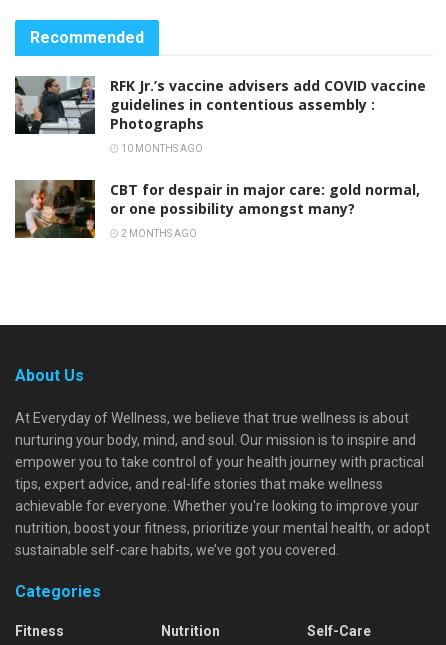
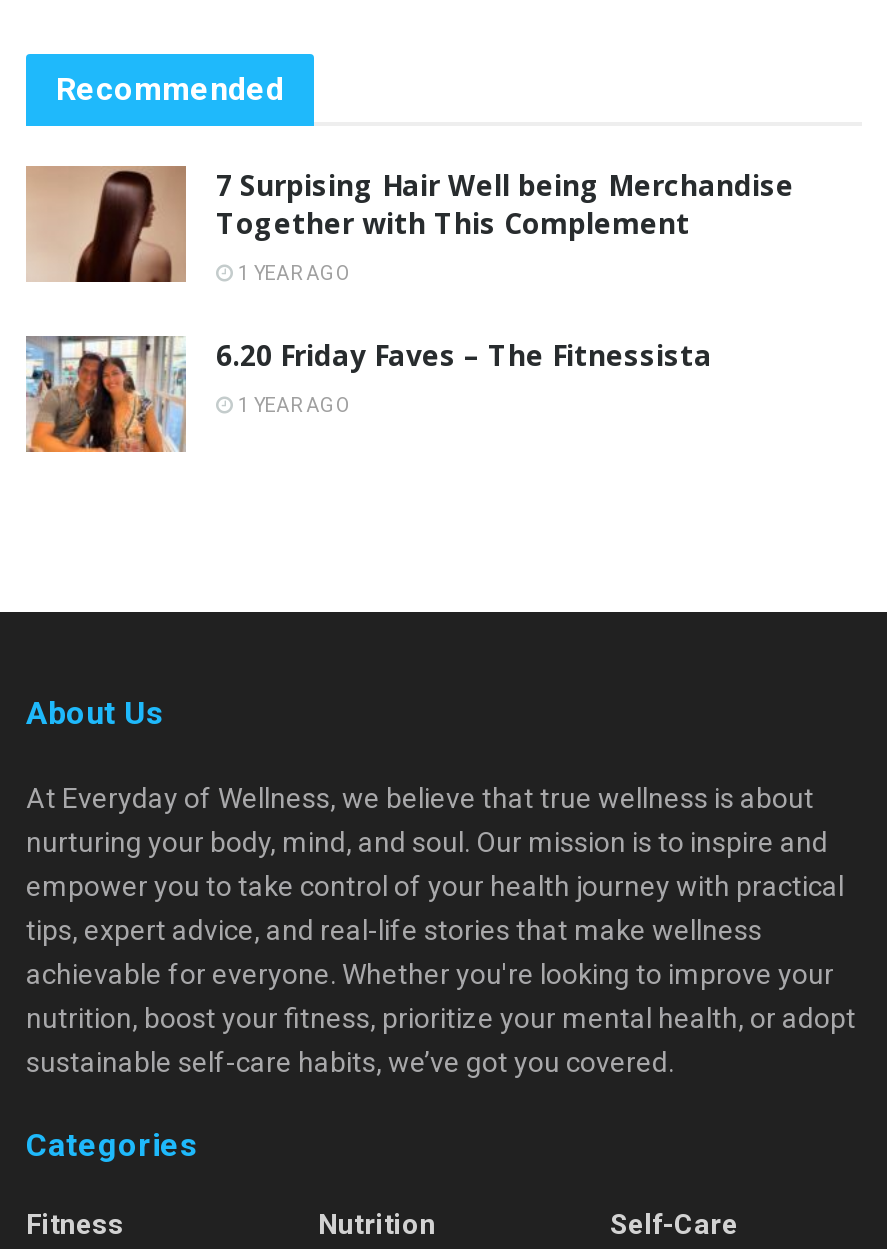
- [image]
- RFK Jr.’s vaccine advisers add COVID vaccine
- guidelines in contentious assembly :
- Photographs
+ [image]
+ 7 Surpising Hair Well being Merchandise
+ Together with This Complement

- 10 MONTHS AGO
+ 1 YEAR AGO

- [image]
- CBT for despair in major care: gold normal,
- or one possibility amongst many?
+ [image]
+ 6.20 Friday Faves – The Fitnessista

- 2 MONTHS AGO
+ 1 YEAR AGO
